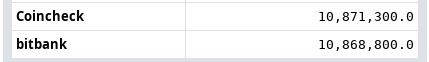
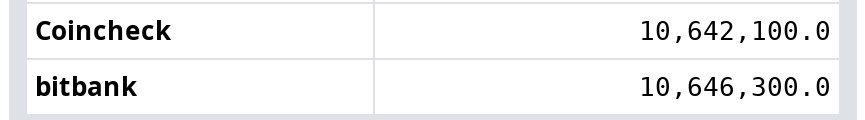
- 10,871,300.0
+ 10,642,100.0

- 10,868,800.0
+ 10,646,300.0
